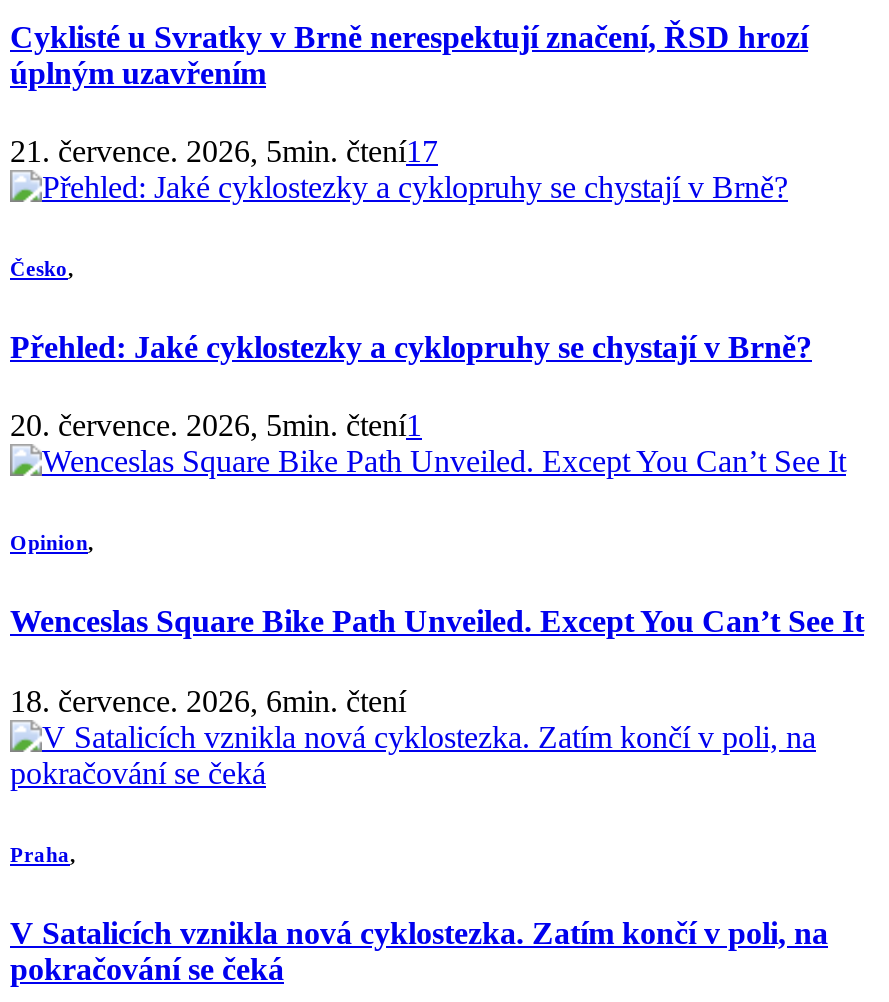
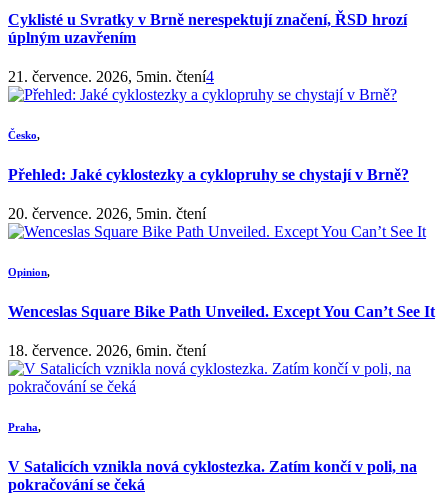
- 21. července. 2026, 5min. čtení17
+ 21. července. 2026, 5min. čtení4

- 20. července. 2026, 5min. čtení1
+ 20. července. 2026, 5min. čtení
